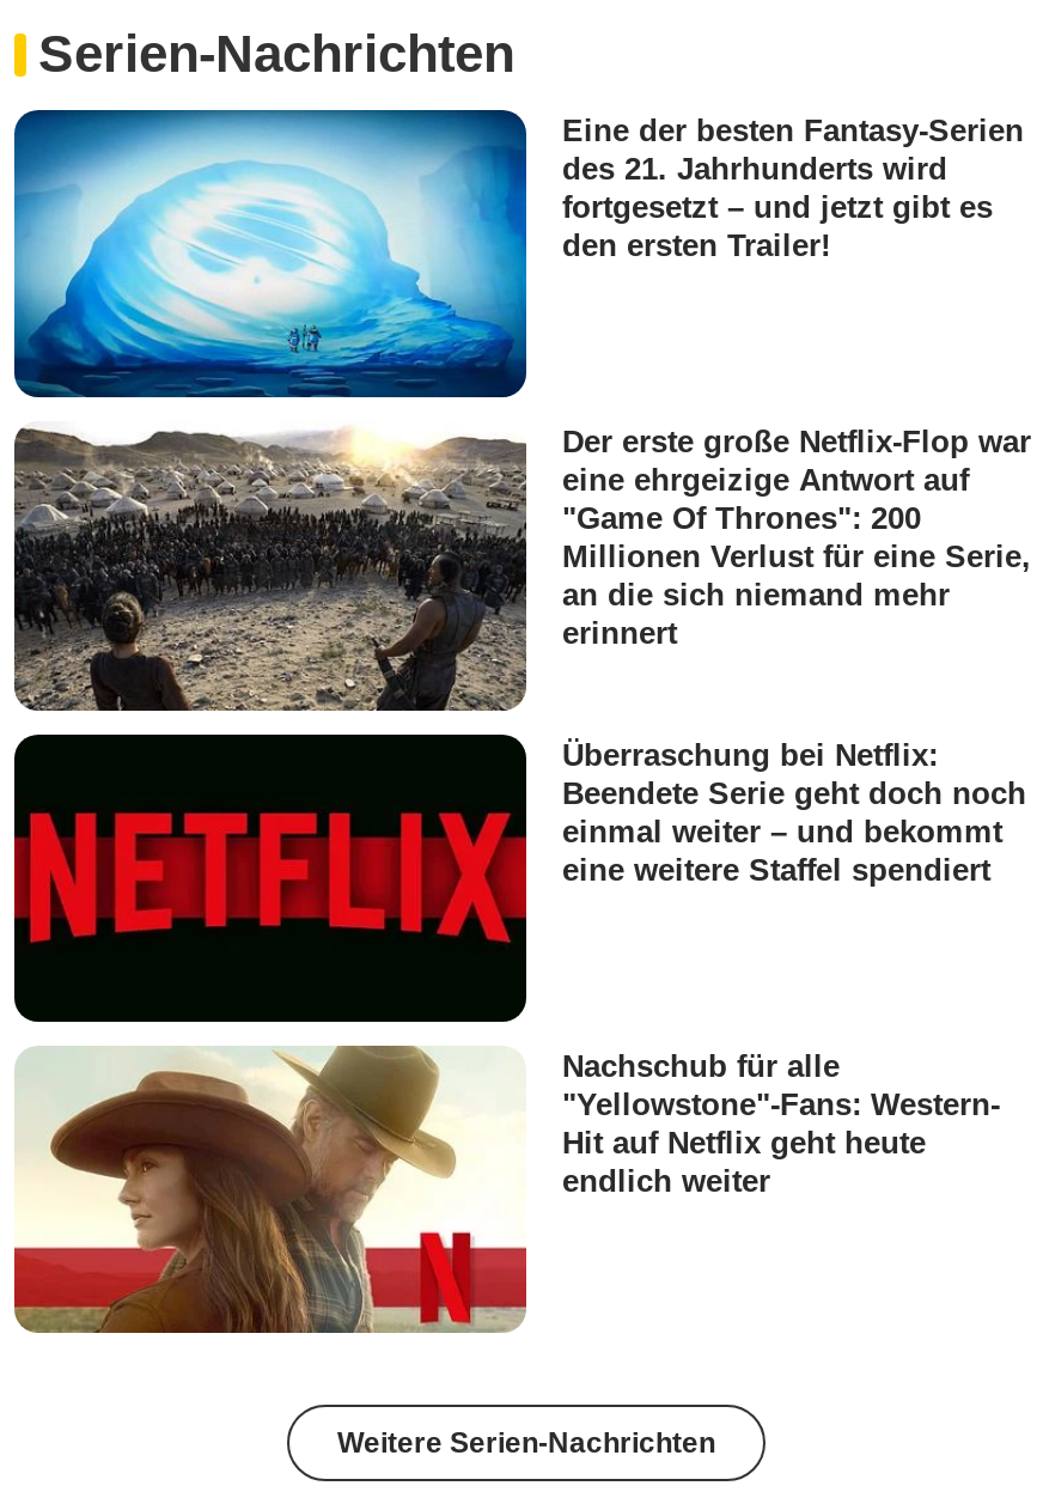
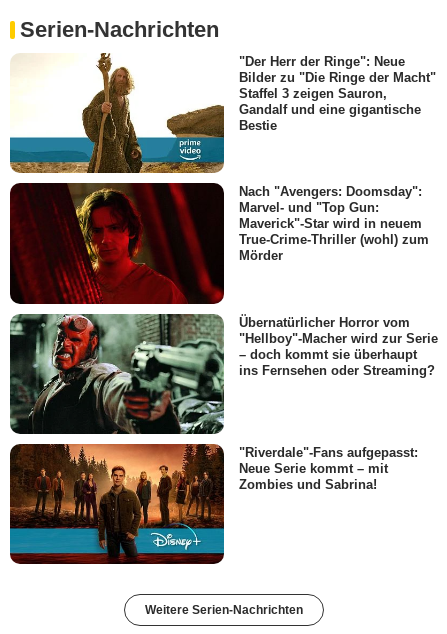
- [image]
- Eine der besten Fantasy-Serien
- des 21. Jahrhunderts wird
- fortgesetzt – und jetzt gibt es
- den ersten Trailer!
+ [image]
+ "Der Herr der Ringe": Neue
+ Bilder zu "Die Ringe der Macht"
+ Staffel 3 zeigen Sauron,
+ Gandalf und eine gigantische
+ Bestie

- [image]
- Der erste große Netflix-Flop war
- eine ehrgeizige Antwort auf
- "Game Of Thrones": 200
- Millionen Verlust für eine Serie,
- an die sich niemand mehr
- erinnert
+ [image]
+ Nach "Avengers: Doomsday":
+ Marvel- und "Top Gun:
+ Maverick"-Star wird in neuem
+ True-Crime-Thriller (wohl) zum
+ Mörder

- [image]
- Überraschung bei Netflix:
- Beendete Serie geht doch noch
- einmal weiter – und bekommt
- eine weitere Staffel spendiert
+ [image]
+ Übernatürlicher Horror vom
+ "Hellboy"-Macher wird zur Serie
+ – doch kommt sie überhaupt
+ ins Fernsehen oder Streaming?

- [image]
- Nachschub für alle
- "Yellowstone"-Fans: Western-
- Hit auf Netflix geht heute
- endlich weiter
+ [image]
+ "Riverdale"-Fans aufgepasst:
+ Neue Serie kommt – mit
+ Zombies und Sabrina!
